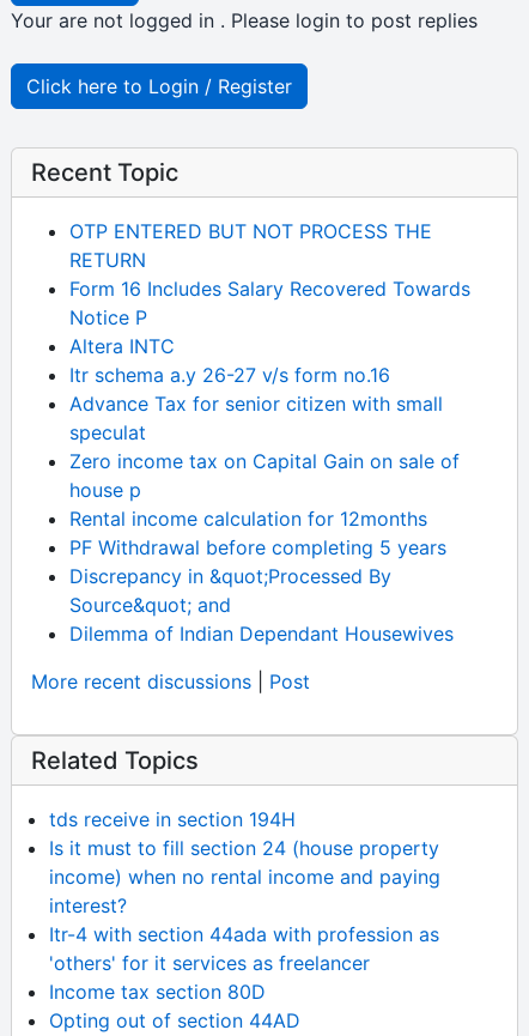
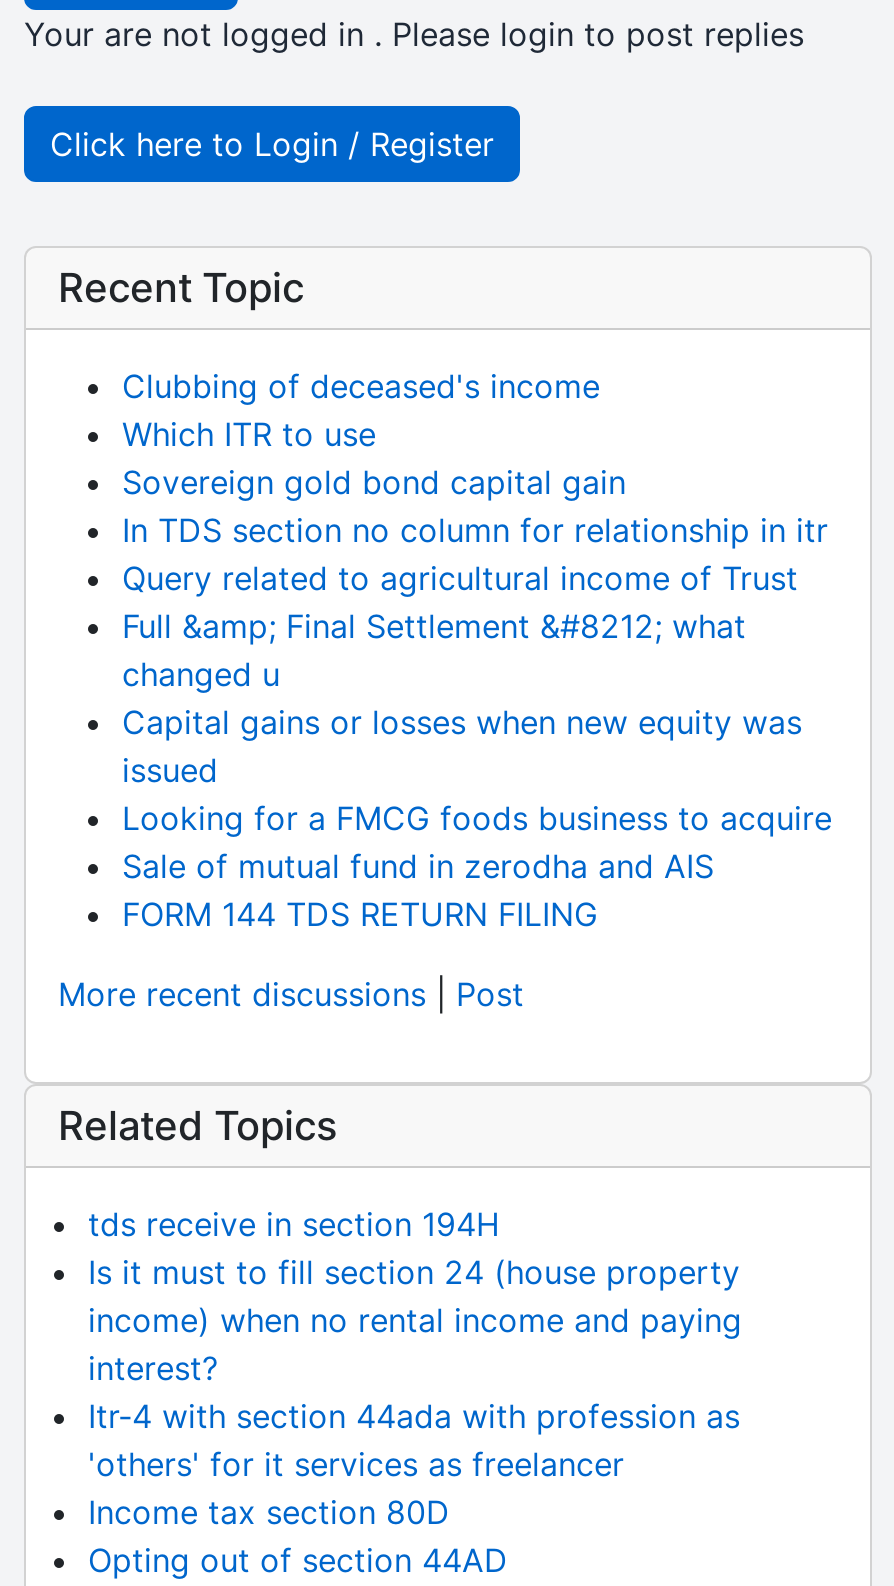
- OTP ENTERED BUT NOT PROCESS THE
- RETURN
- Form 16 Includes Salary Recovered Towards
- Notice P
- Altera INTC
- Itr schema a.y 26-27 v/s form no.16
- Advance Tax for senior citizen with small
- speculat
- Zero income tax on Capital Gain on sale of
- house p
- Rental income calculation for 12months
- PF Withdrawal before completing 5 years
- Discrepancy in &quot;Processed By
- Source&quot; and
- Dilemma of Indian Dependant Housewives
+ Clubbing of deceased's income
+ Which ITR to use
+ Sovereign gold bond capital gain
+ In TDS section no column for relationship in itr
+ Query related to agricultural income of Trust
+ Full &amp; Final Settlement &#8212; what
+ changed u
+ Capital gains or losses when new equity was
+ issued
+ Looking for a FMCG foods business to acquire
+ Sale of mutual fund in zerodha and AIS
+ FORM 144 TDS RETURN FILING
